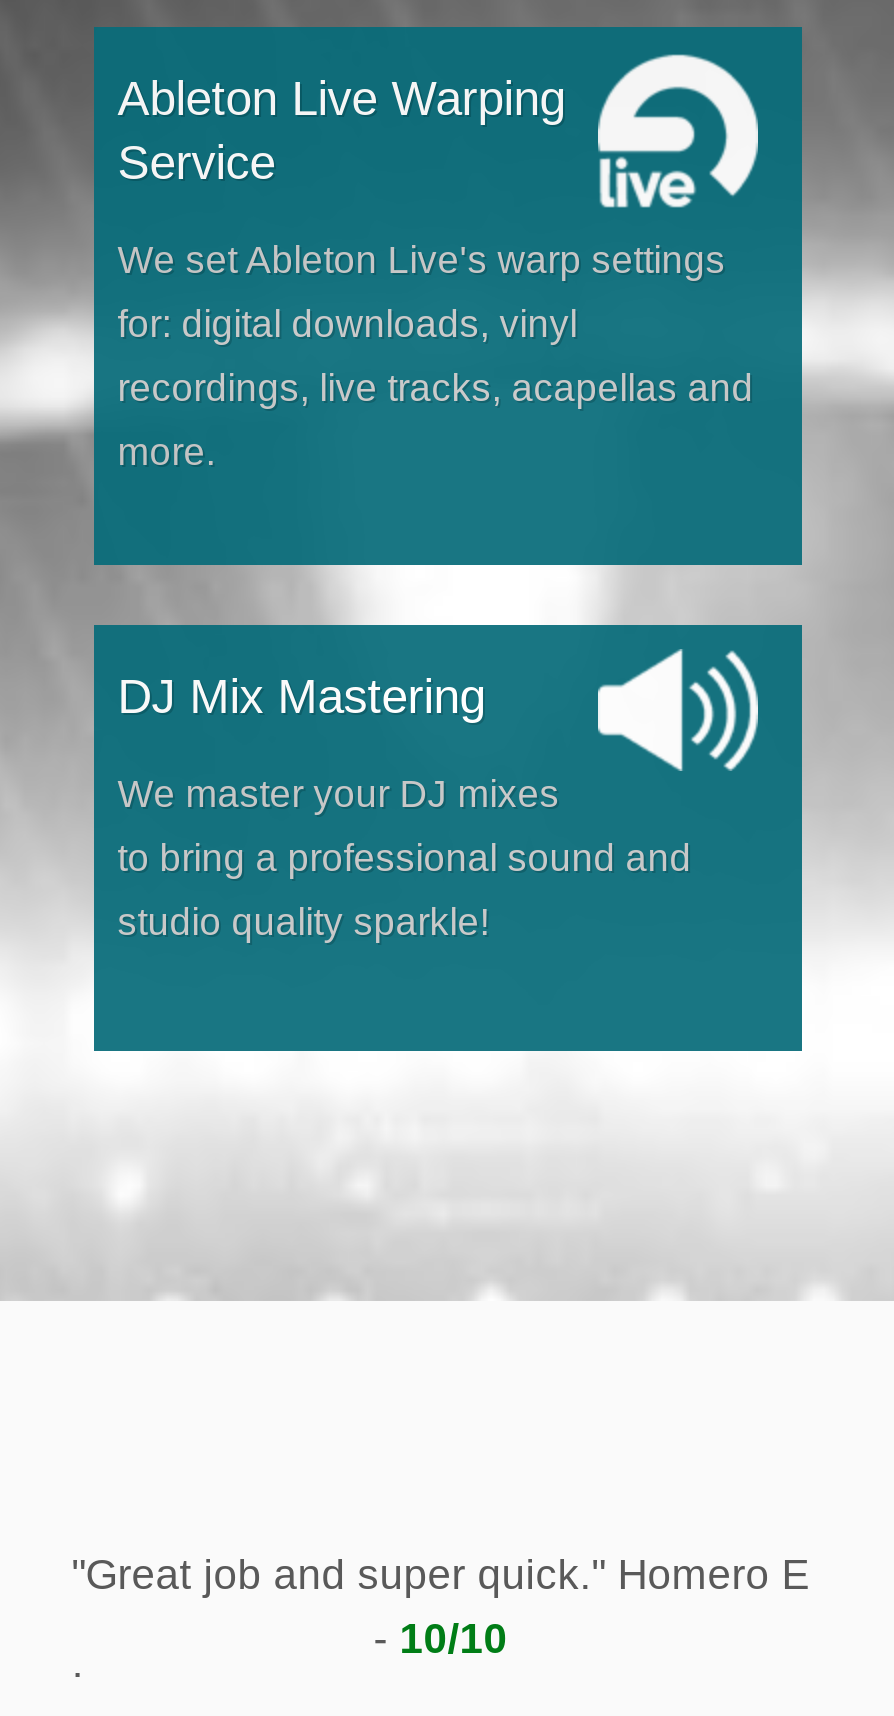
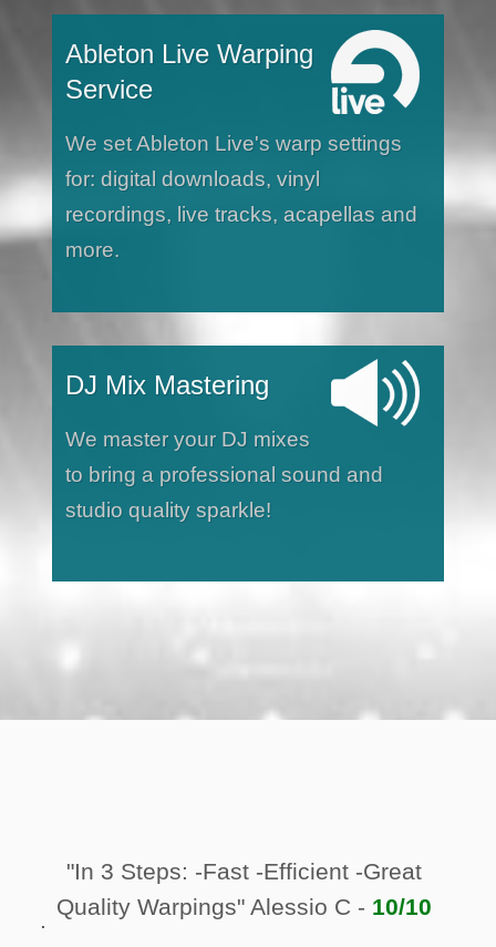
- "Great job and super quick." Homero E
- - 10/10
+ "In 3 Steps: -Fast -Efficient -Great
+ Quality Warpings" Alessio C - 10/10
